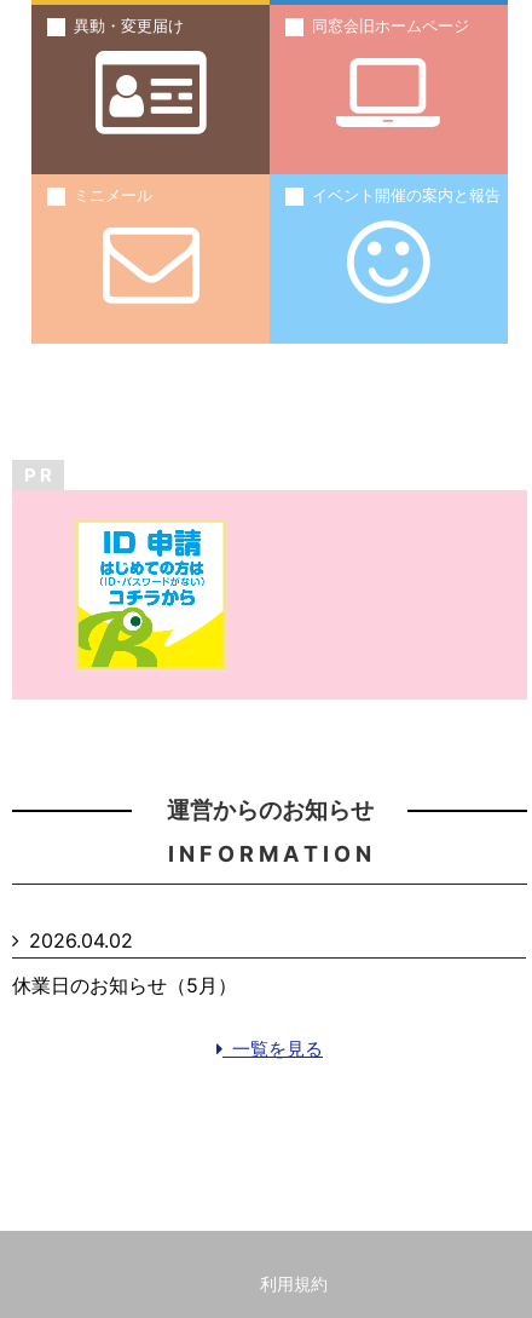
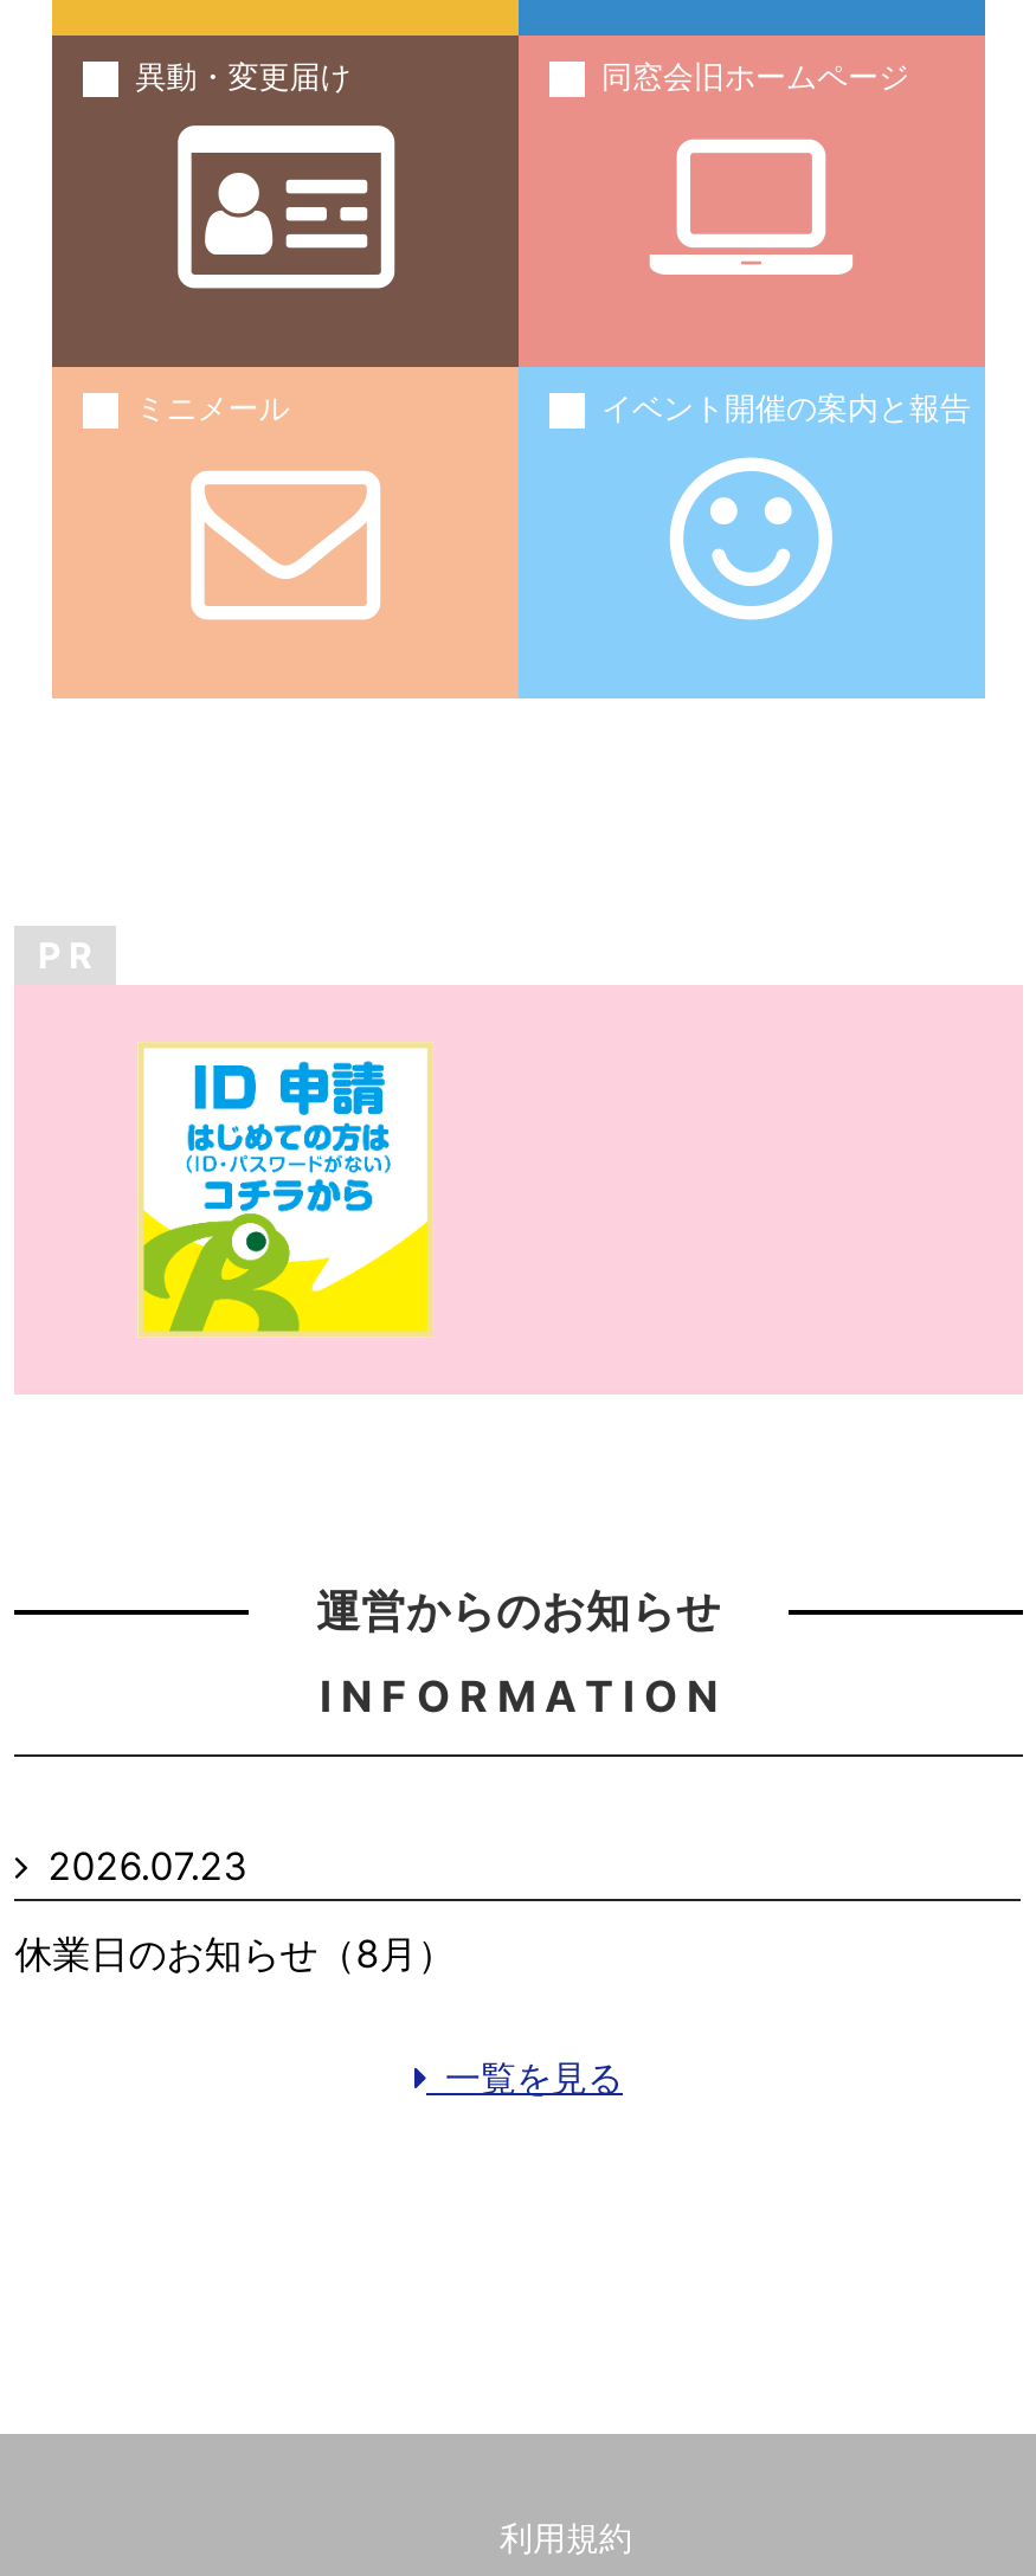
- 2026.04.02
+ 2026.07.23

- 休業日のお知らせ（5月）
+ 休業日のお知らせ（8月）
